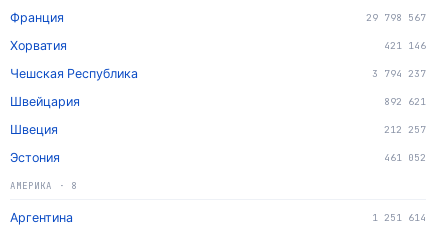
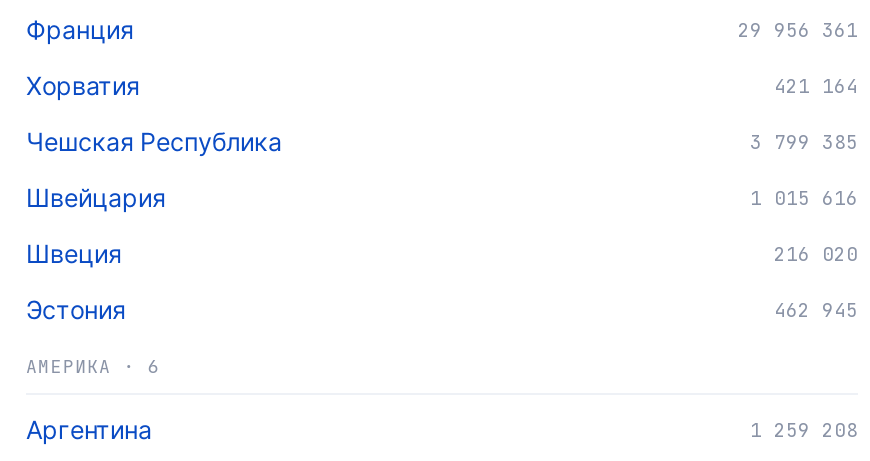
- 29 798 567
+ 29 956 361

- 421 146
+ 421 164

- 3 794 237
+ 3 799 385

- 892 621
+ 1 015 616

- 212 257
+ 216 020

- 461 052
+ 462 945

- АМЕРИКА · 8
+ АМЕРИКА · 6

- 1 251 614
+ 1 259 208
